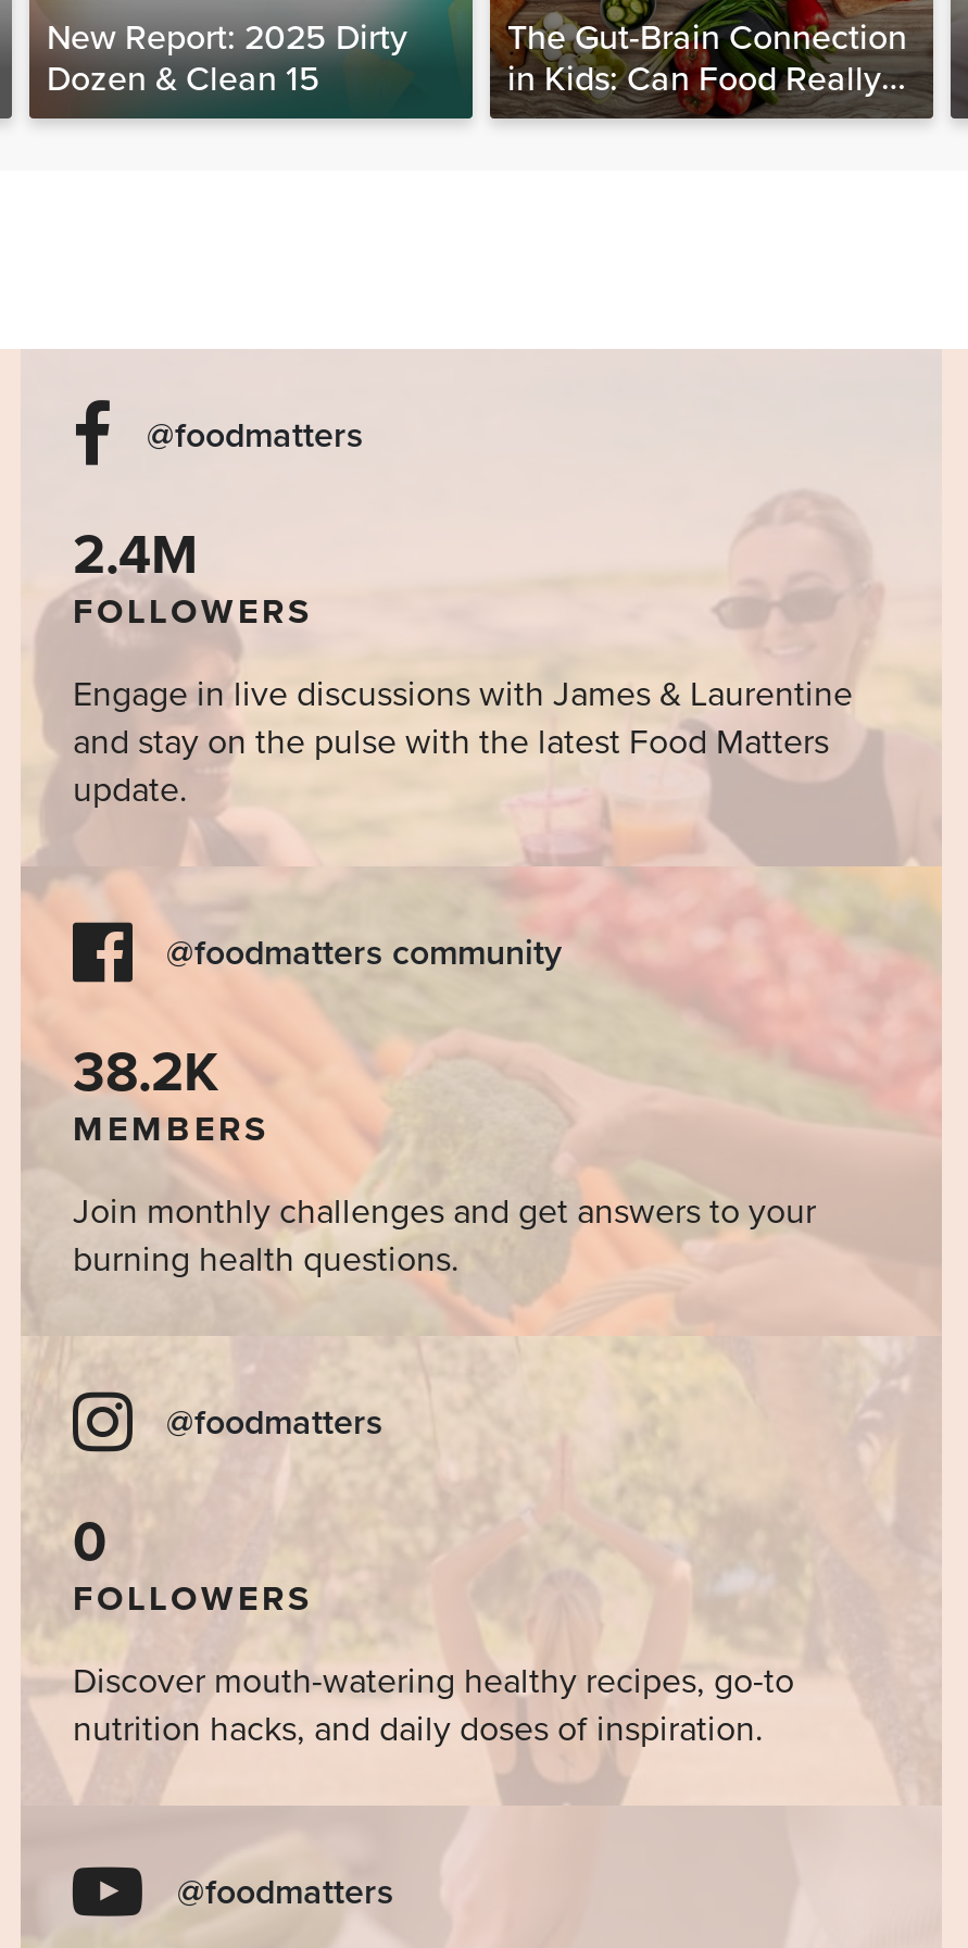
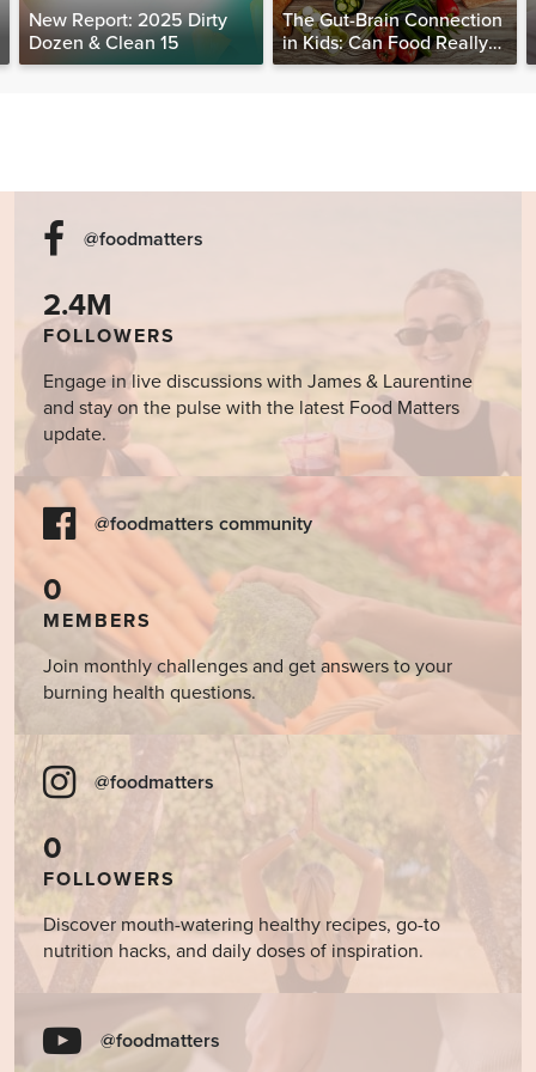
- 38.2K
+ 0
